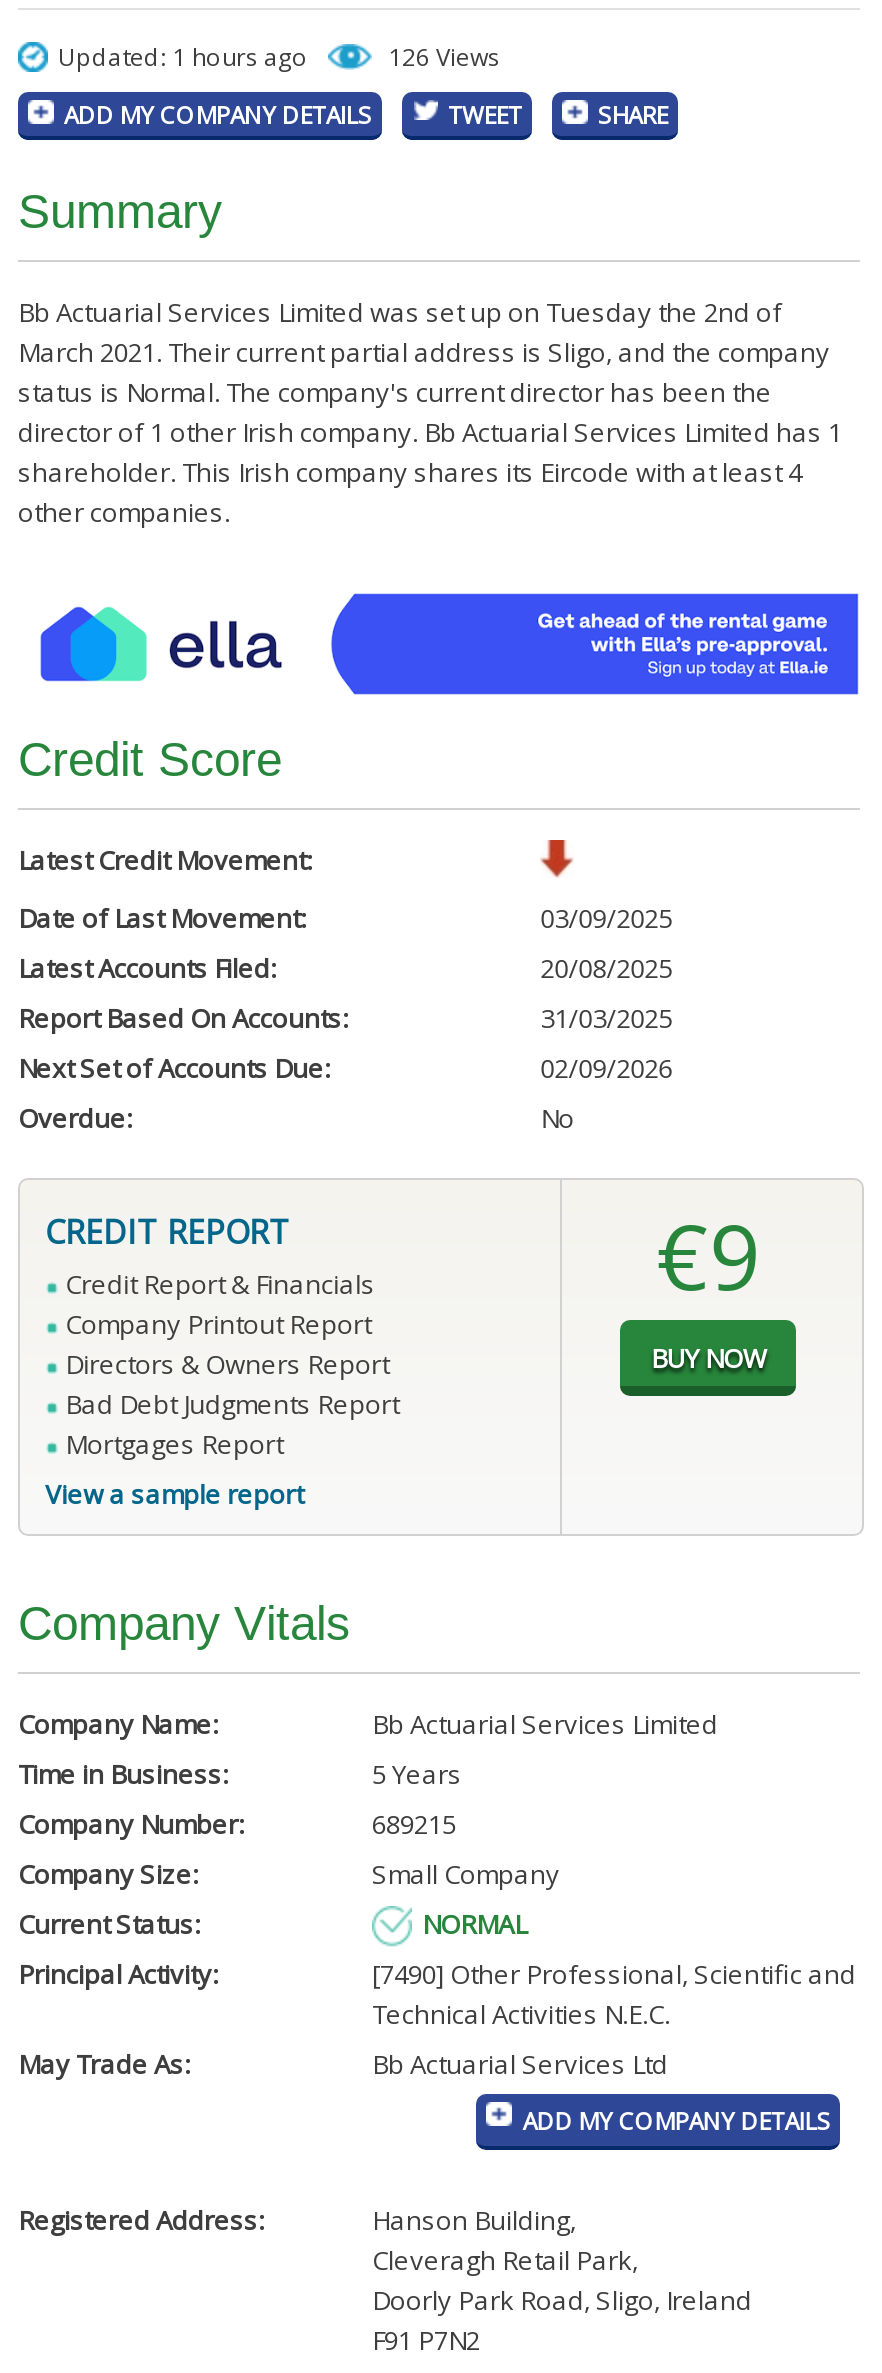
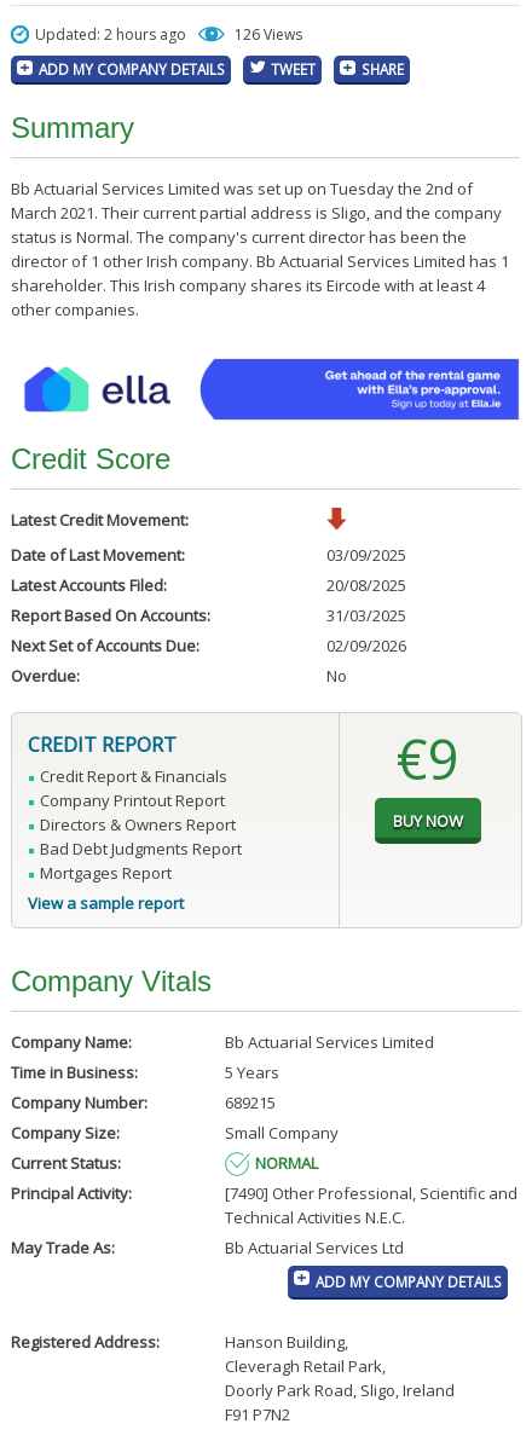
- Updated: 1 hours ago
+ Updated: 2 hours ago
